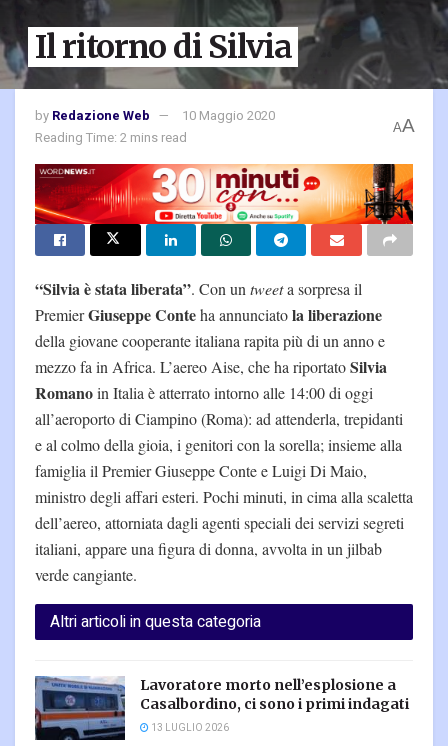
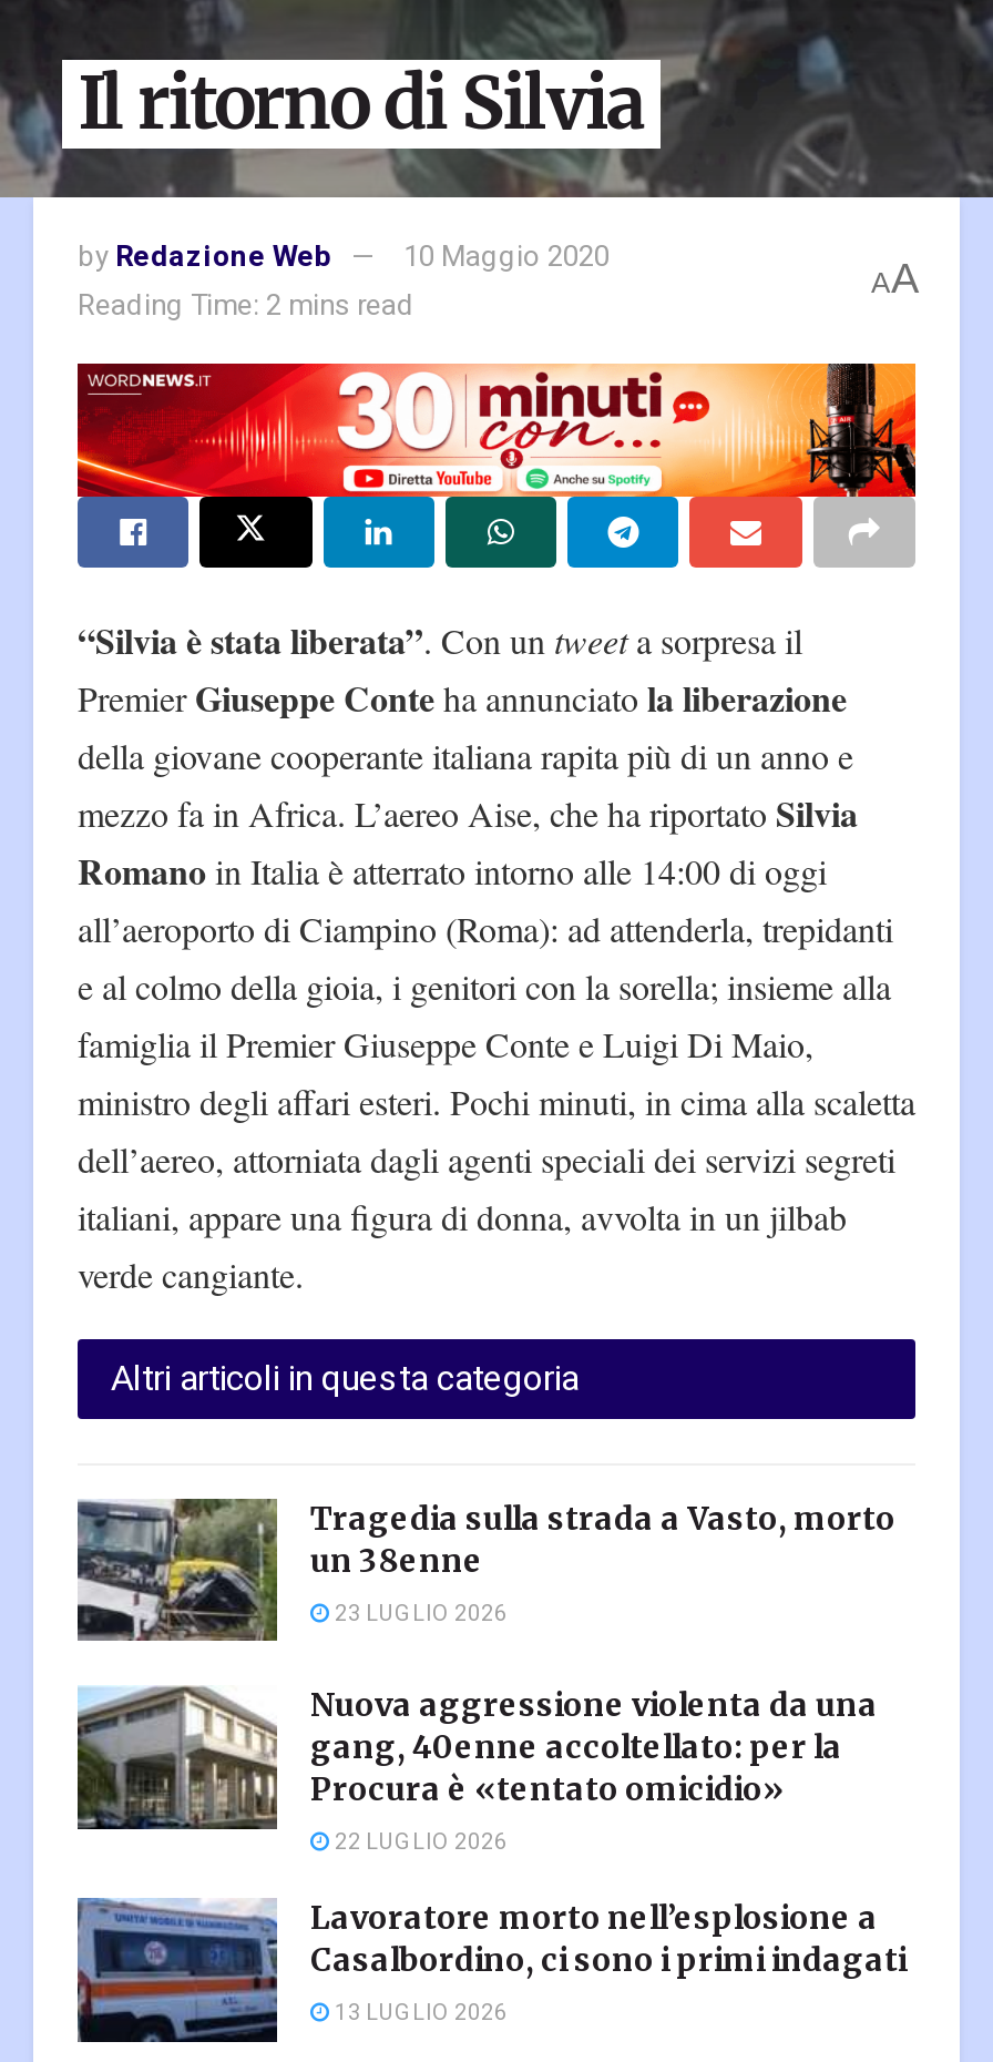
+ [image]
+ Tragedia sulla strada a Vasto, morto
+ un 38enne
+ 23 LUGLIO 2026
+ Nuova aggressione violenta da una
+ gang, 40enne accoltellato: per la
+ Procura è «tentato omicidio»
+ 22 LUGLIO 2026

+ [image]
